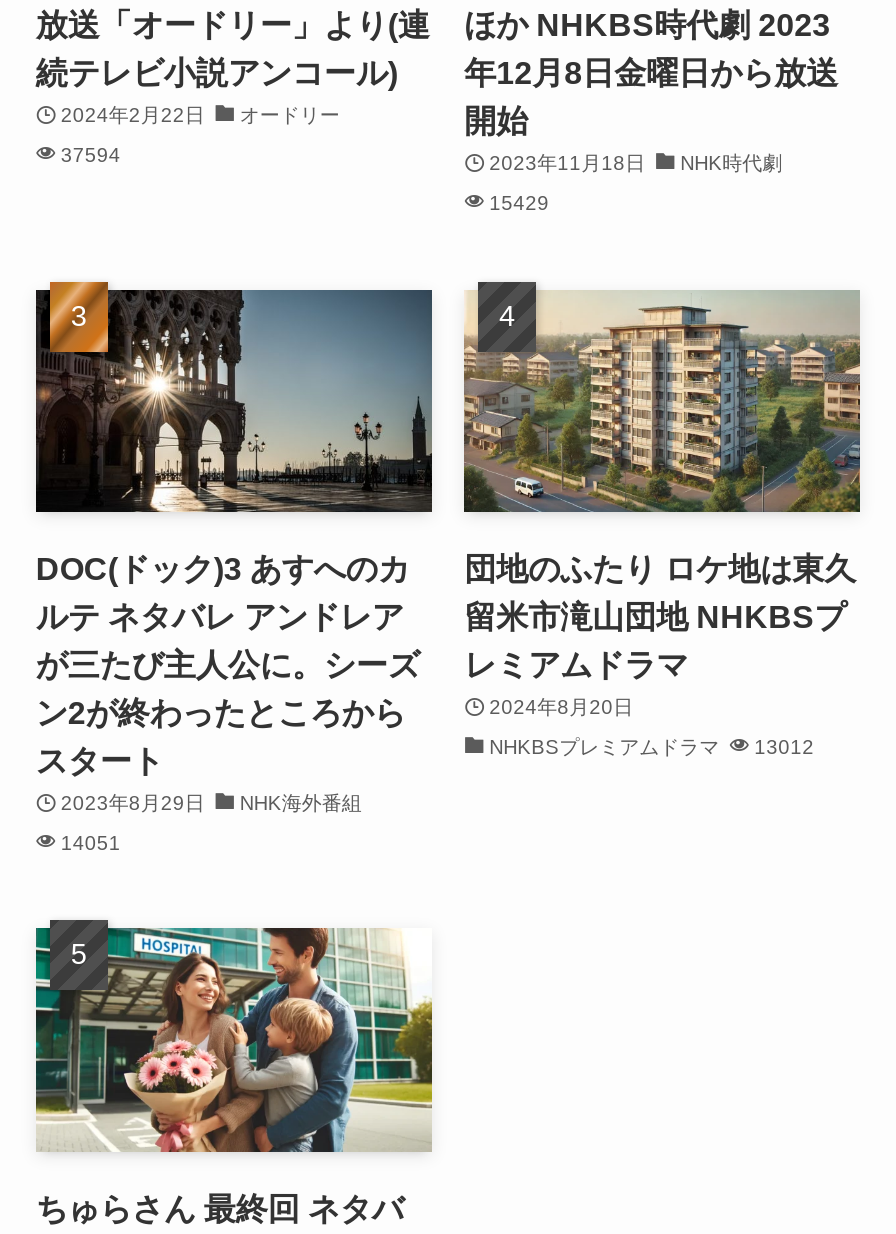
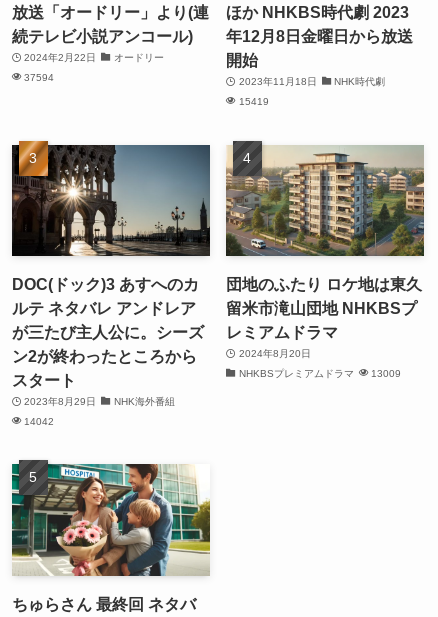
- 15429
+ 15419

- NHKBSプレミアムドラマ 13012
+ NHKBSプレミアムドラマ 13009

- 14051
+ 14042
